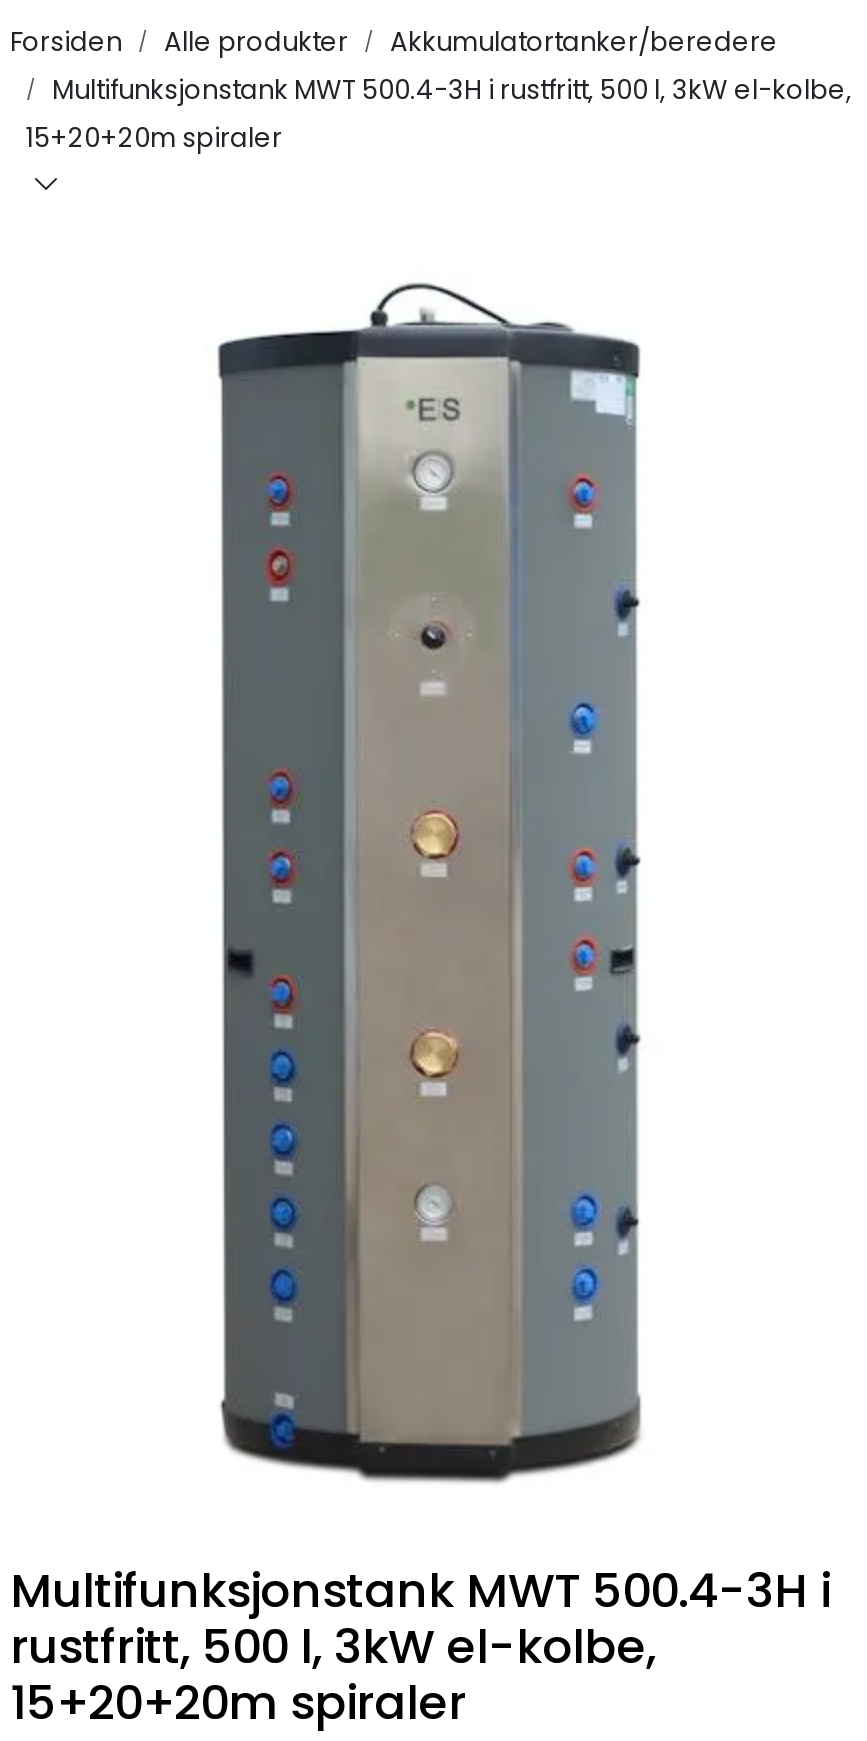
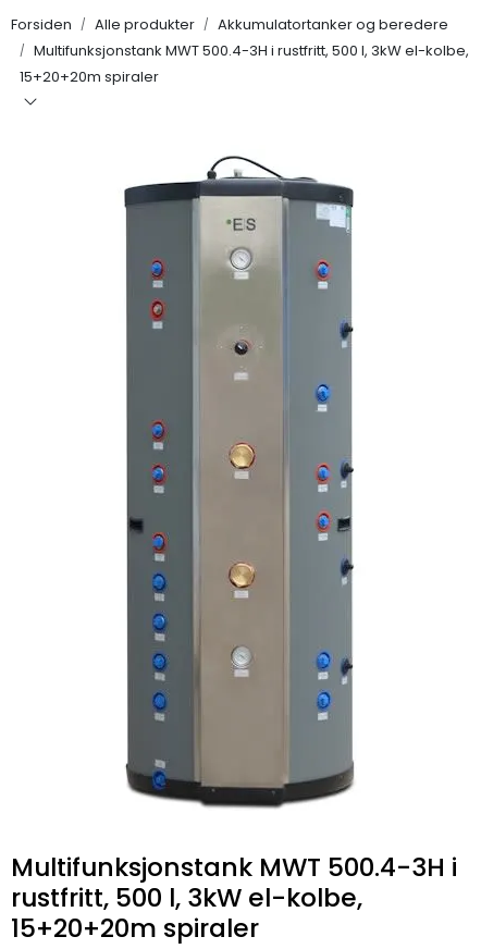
- Akkumulatortanker/beredere
+ Akkumulatortanker og beredere
